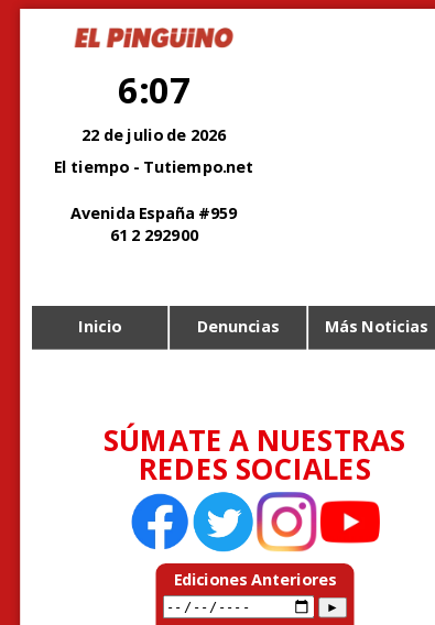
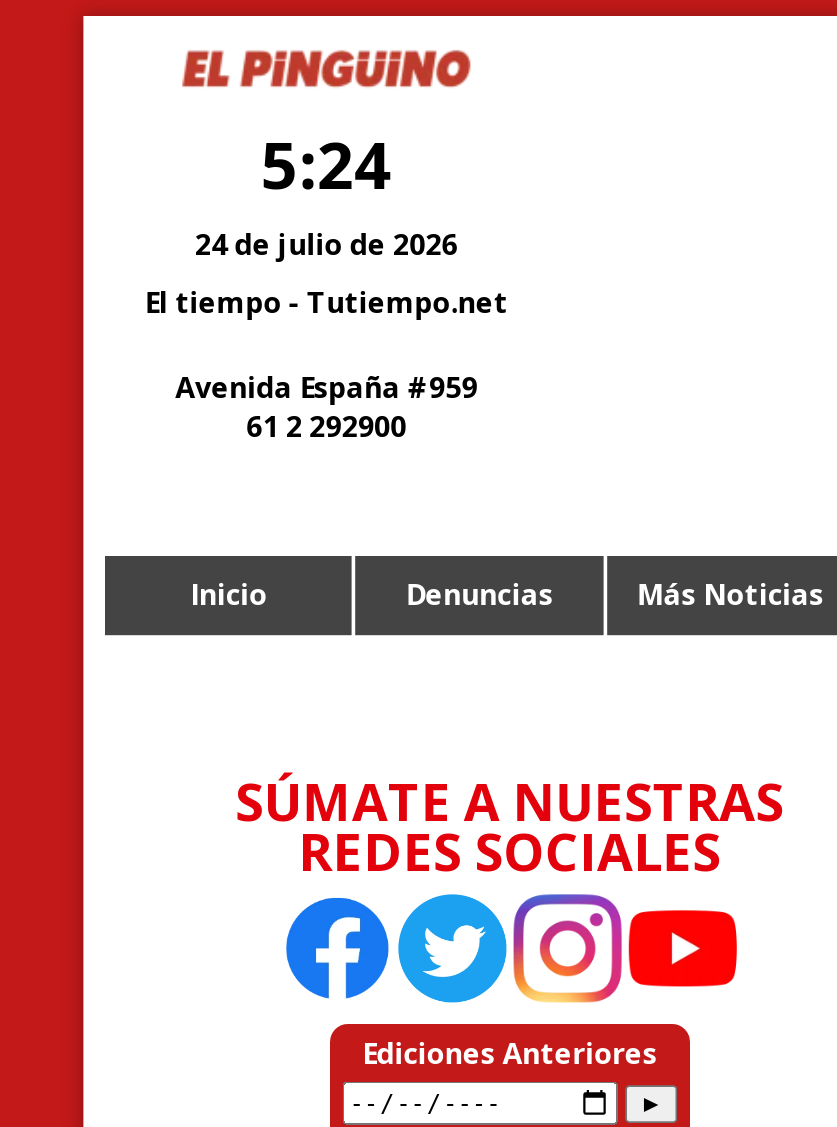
- 6:07
+ 5:24

- 22 de julio de 2026
+ 24 de julio de 2026
